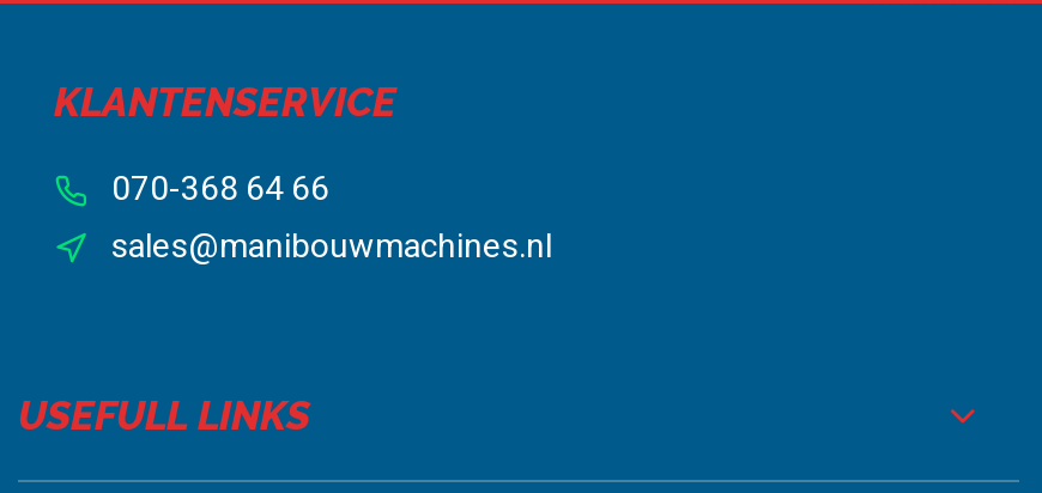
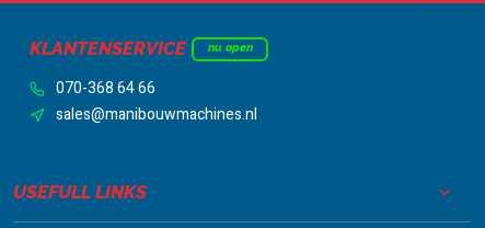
+ nu open
